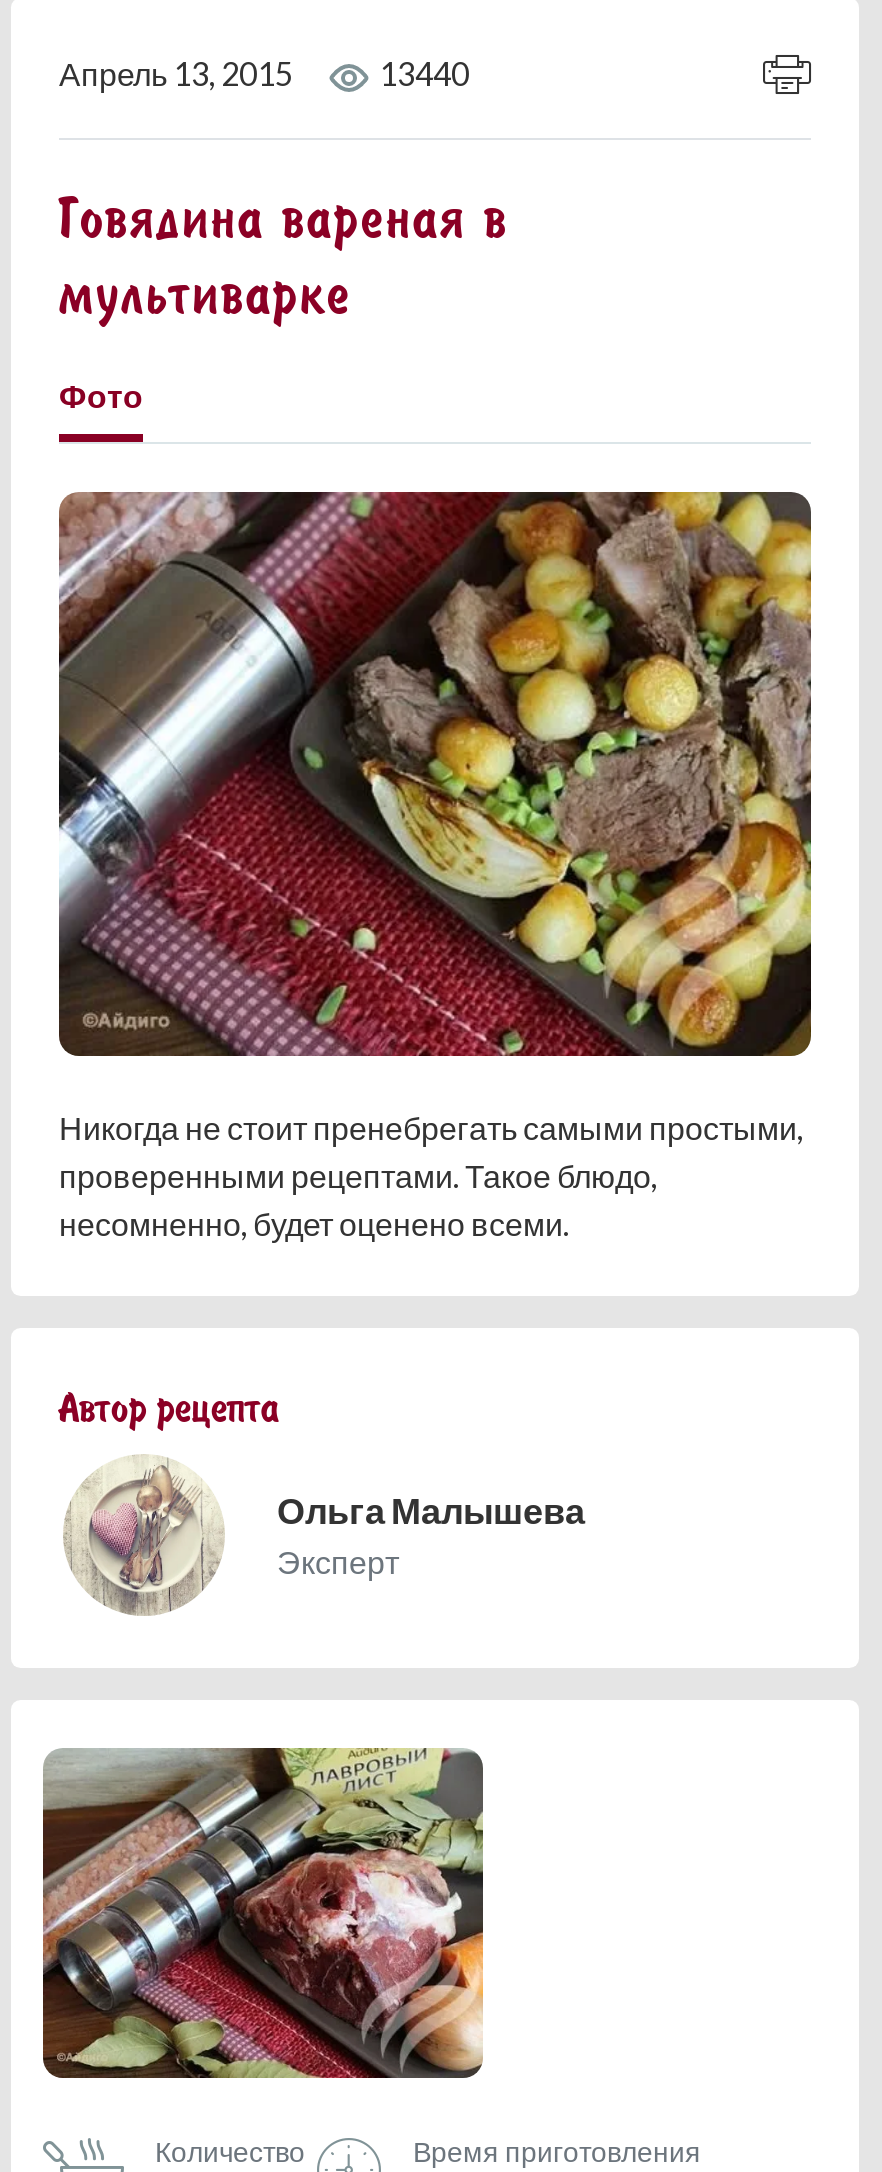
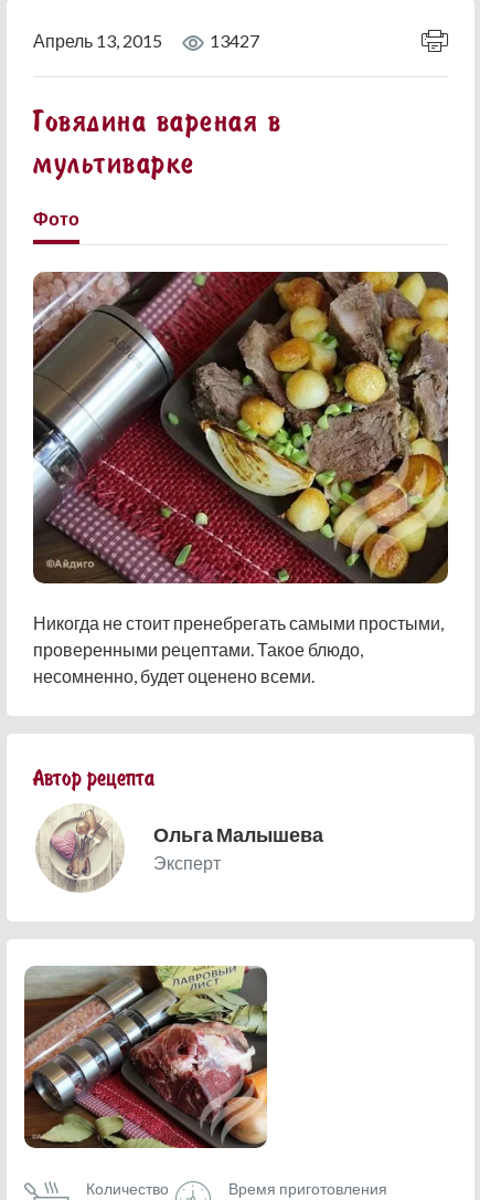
- 13440
+ 13427
